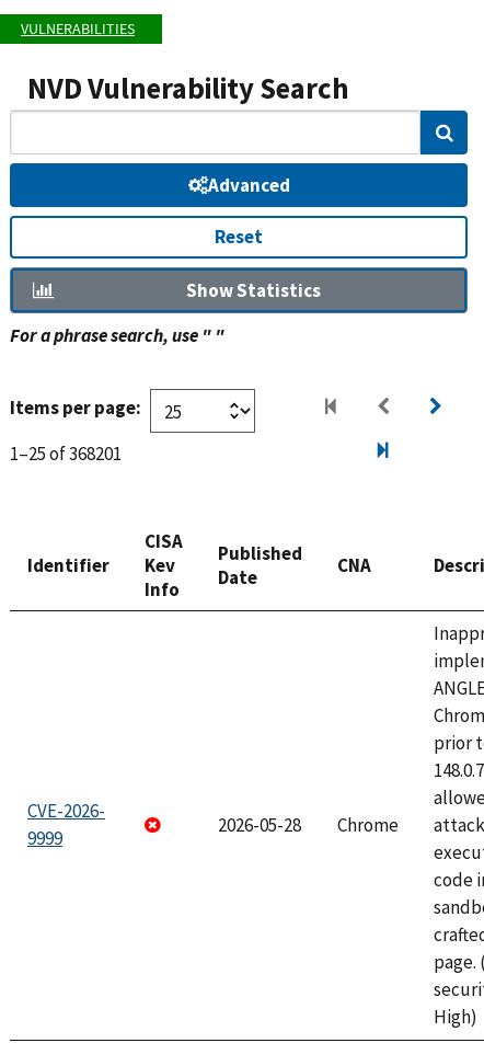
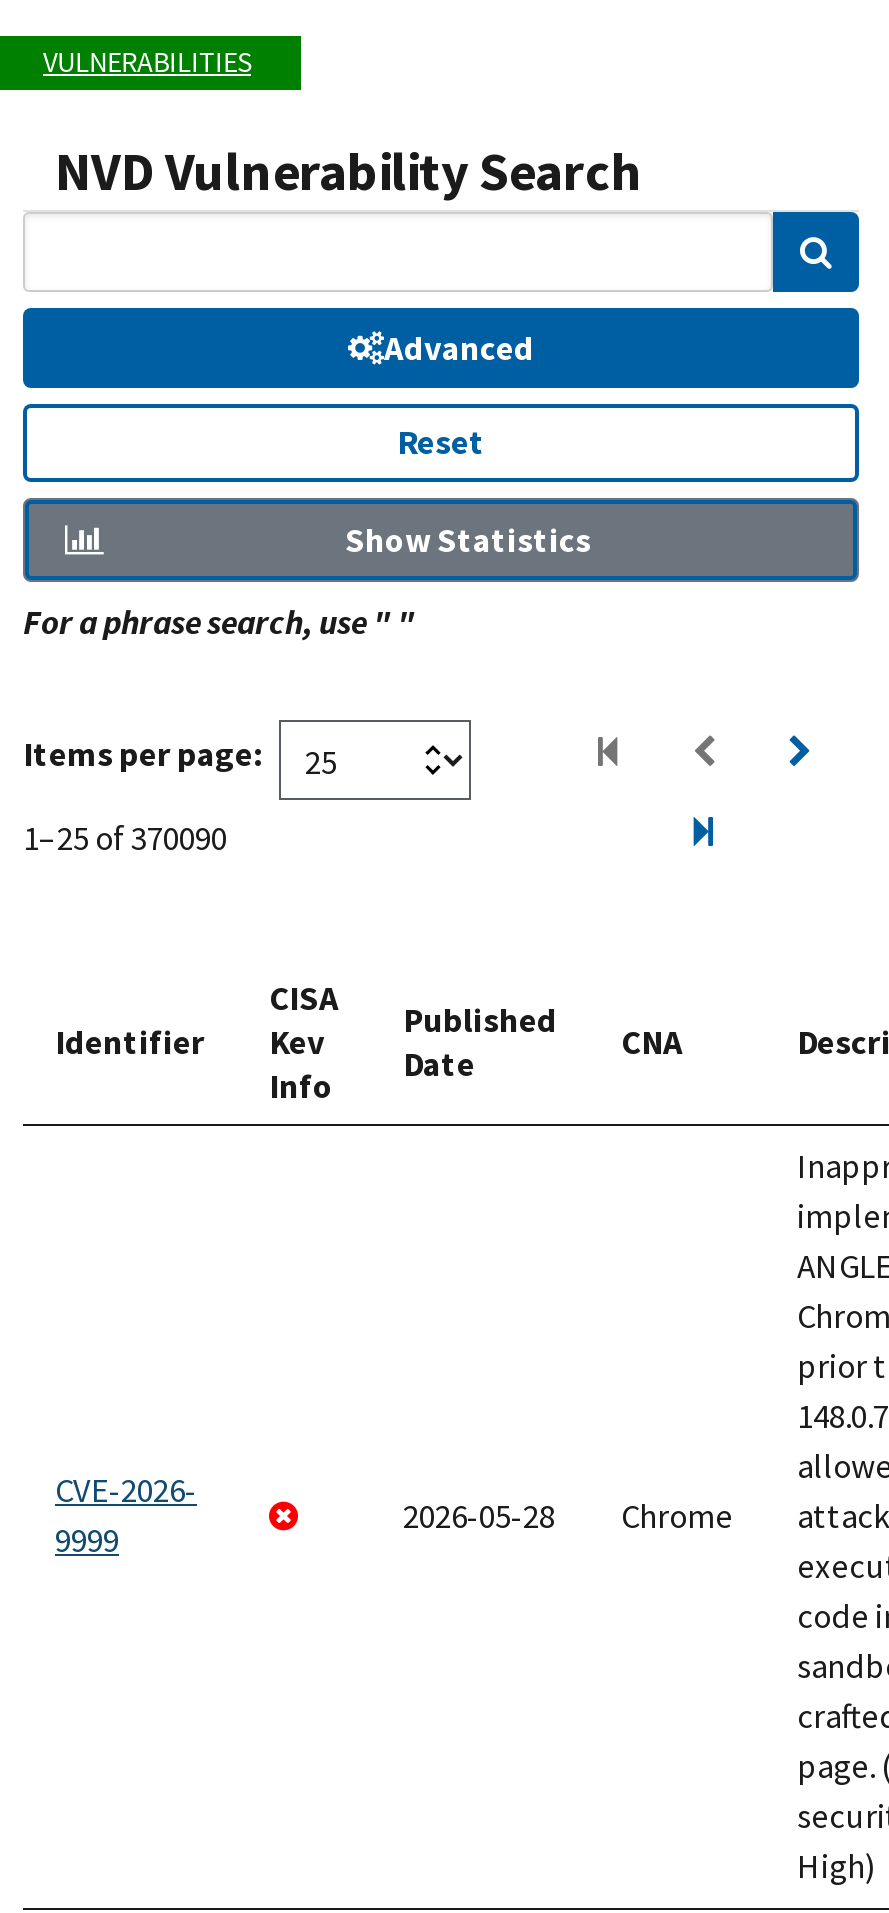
- 1–25 of 368201
+ 1–25 of 370090
